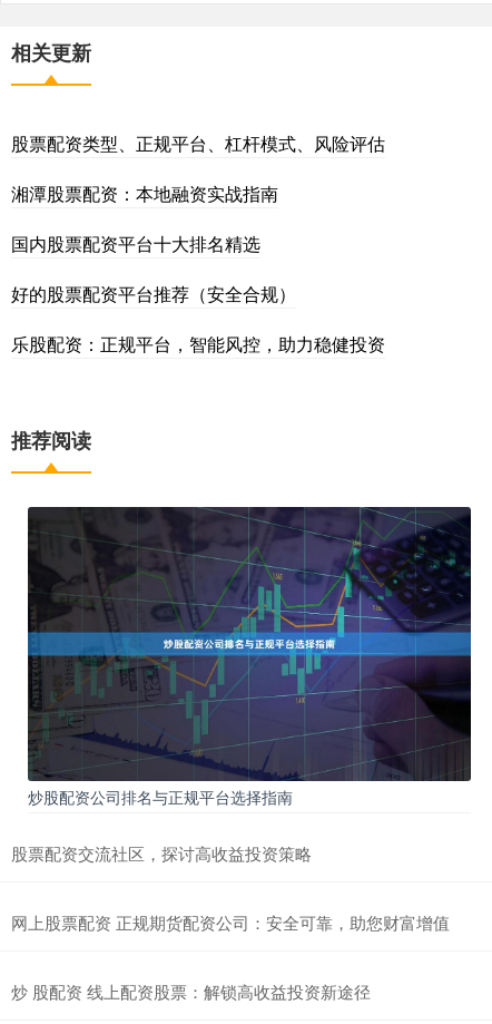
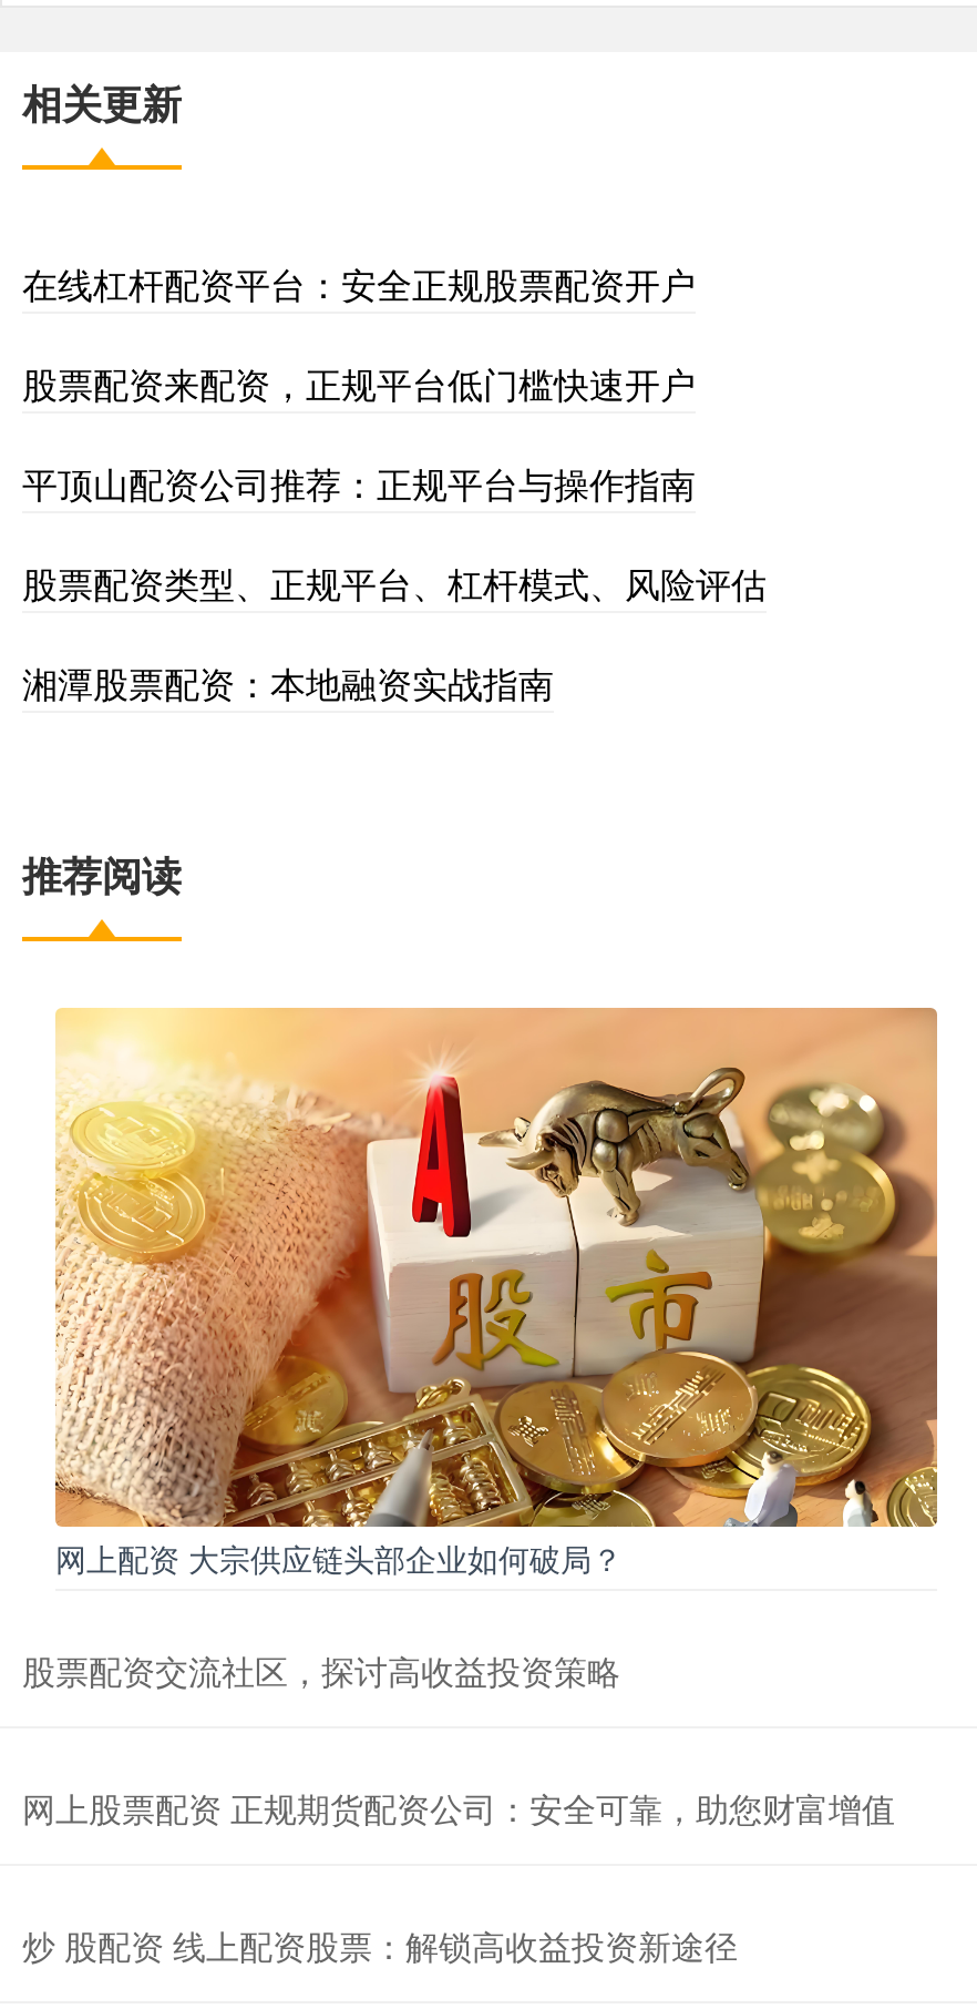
+ 在线杠杆配资平台：安全正规股票配资开户
+ 股票配资来配资，正规平台低门槛快速开户
+ 平顶山配资公司推荐：正规平台与操作指南

moved down: 股票配资类型、正规平台、杠杆模式、风险评估 | 湘潭股票配资：本地融资实战指南

- 国内股票配资平台十大排名精选
- 好的股票配资平台推荐（安全合规）
- 乐股配资：正规平台，智能风控，助力稳健投资

- [image]
- 炒股配资公司排名与正规平台选择指南
+ [image]
+ 网上配资 大宗供应链头部企业如何破局？
